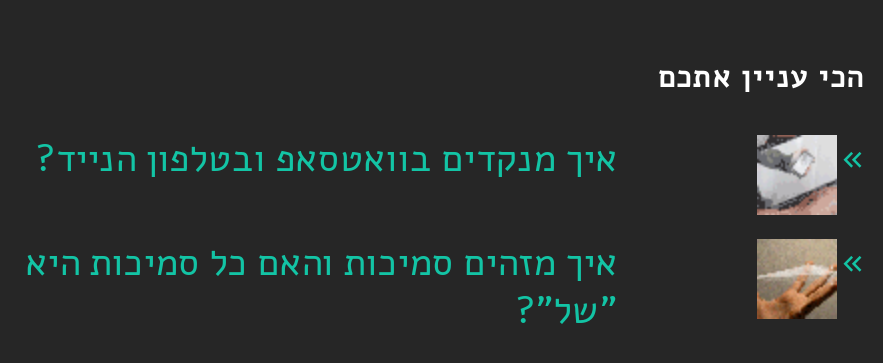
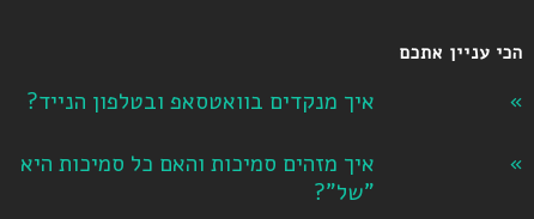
- [image]

- [image]
